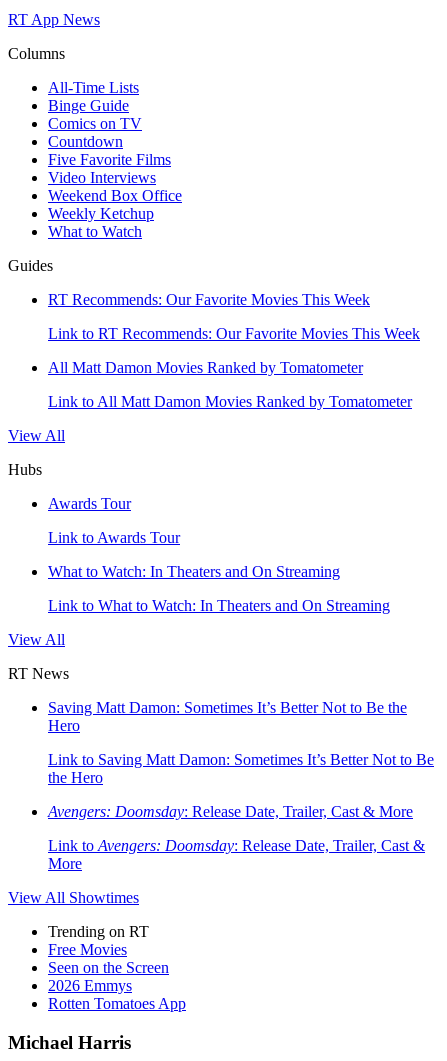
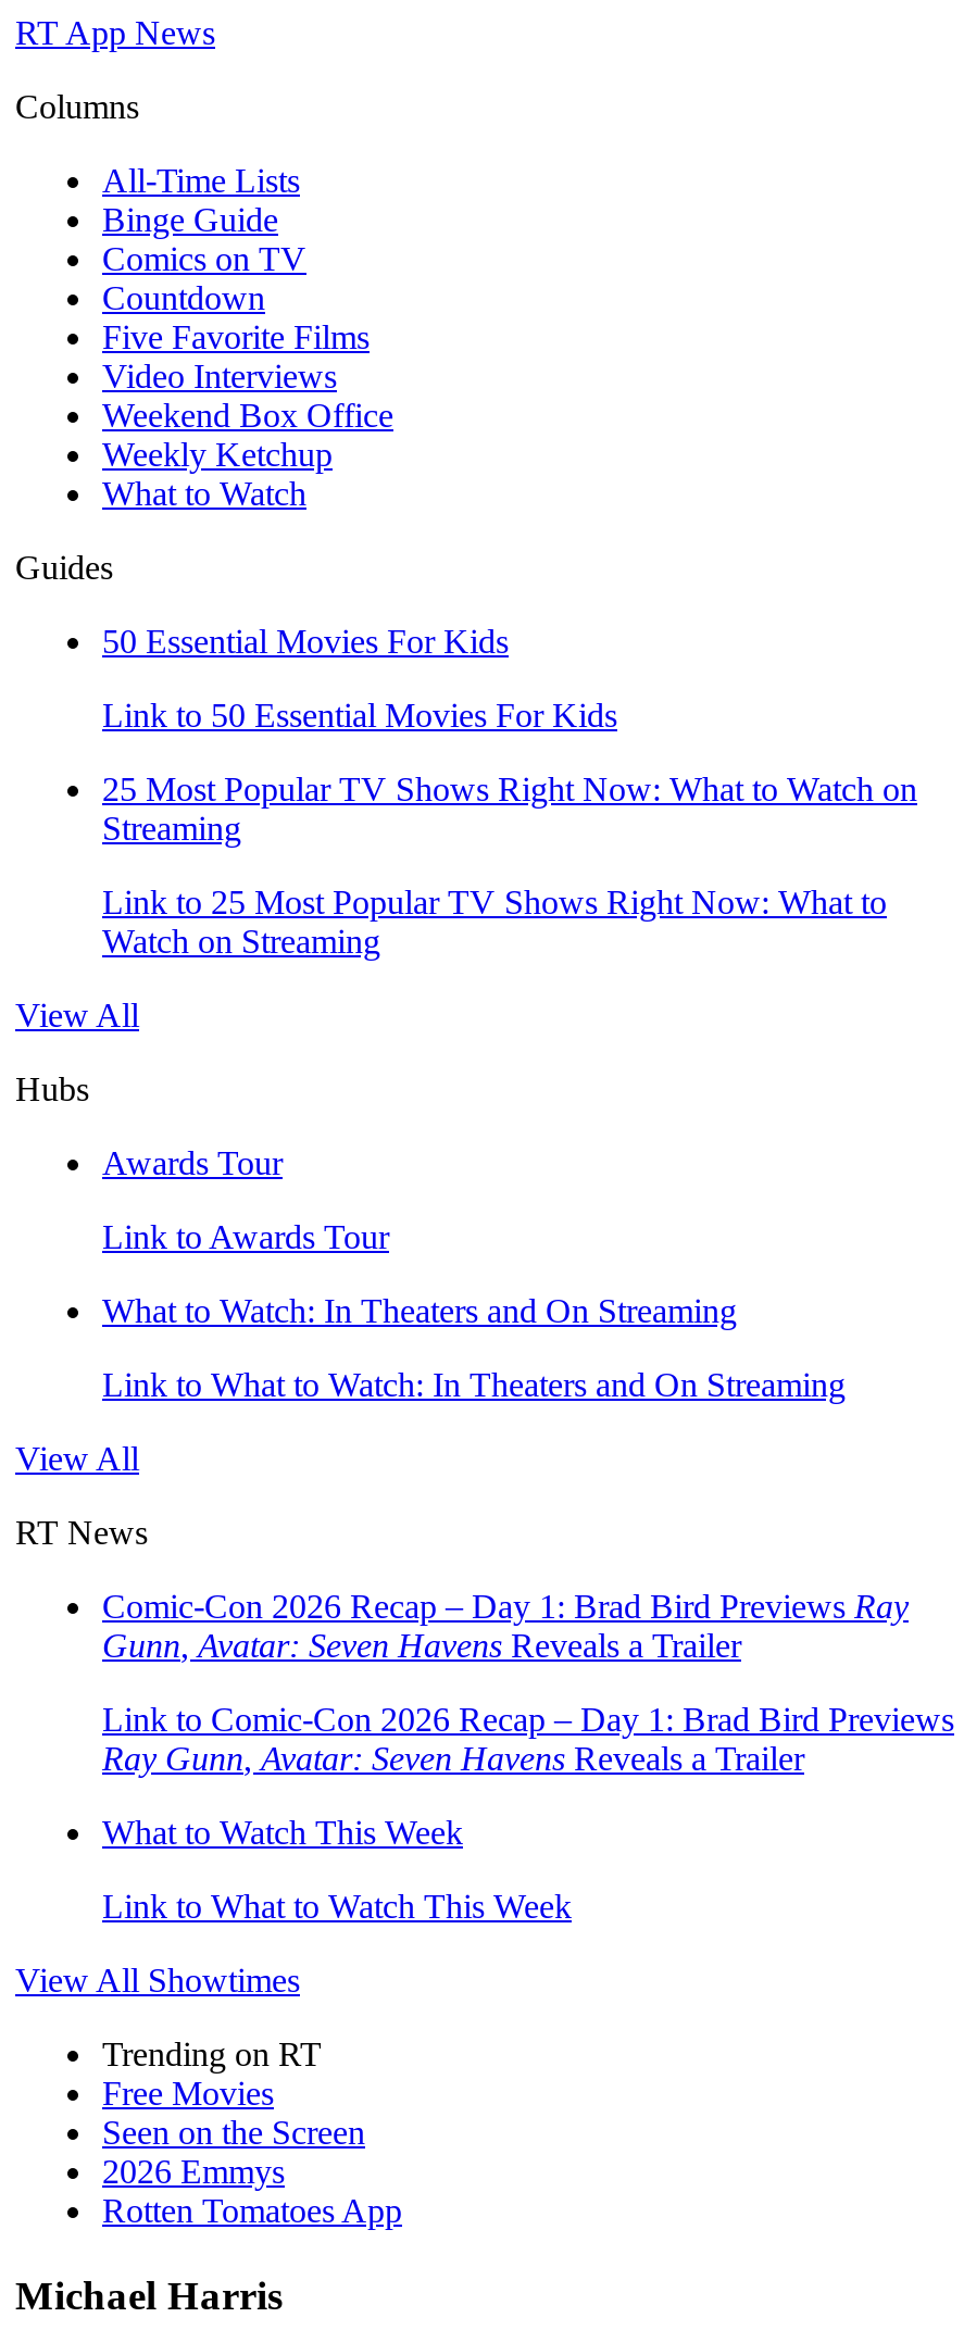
- RT Recommends: Our Favorite Movies This Week
+ 50 Essential Movies For Kids

- Link to RT Recommends: Our Favorite Movies This Week
+ Link to 50 Essential Movies For Kids

- All Matt Damon Movies Ranked by Tomatometer
+ 25 Most Popular TV Shows Right Now: What to Watch on
+ Streaming

- Link to All Matt Damon Movies Ranked by Tomatometer
+ Link to 25 Most Popular TV Shows Right Now: What to
+ Watch on Streaming

moved down: View All | Hubs | Awards Tour | Link to Awards Tour | What to Watch: In Theaters and On Streaming | Link to What to Watch: In Theaters and On Streaming | View All | RT News

- Saving Matt Damon: Sometimes It’s Better Not to Be the
- Hero
+ Comic-Con 2026 Recap – Day 1: Brad Bird Previews Ray
+ Gunn, Avatar: Seven Havens Reveals a Trailer

- Link to Saving Matt Damon: Sometimes It’s Better Not to Be
- the Hero
+ Link to Comic-Con 2026 Recap – Day 1: Brad Bird Previews
+ Ray Gunn, Avatar: Seven Havens Reveals a Trailer

- Avengers: Doomsday: Release Date, Trailer, Cast & More
+ What to Watch This Week

- Link to Avengers: Doomsday: Release Date, Trailer, Cast &
- More
+ Link to What to Watch This Week
